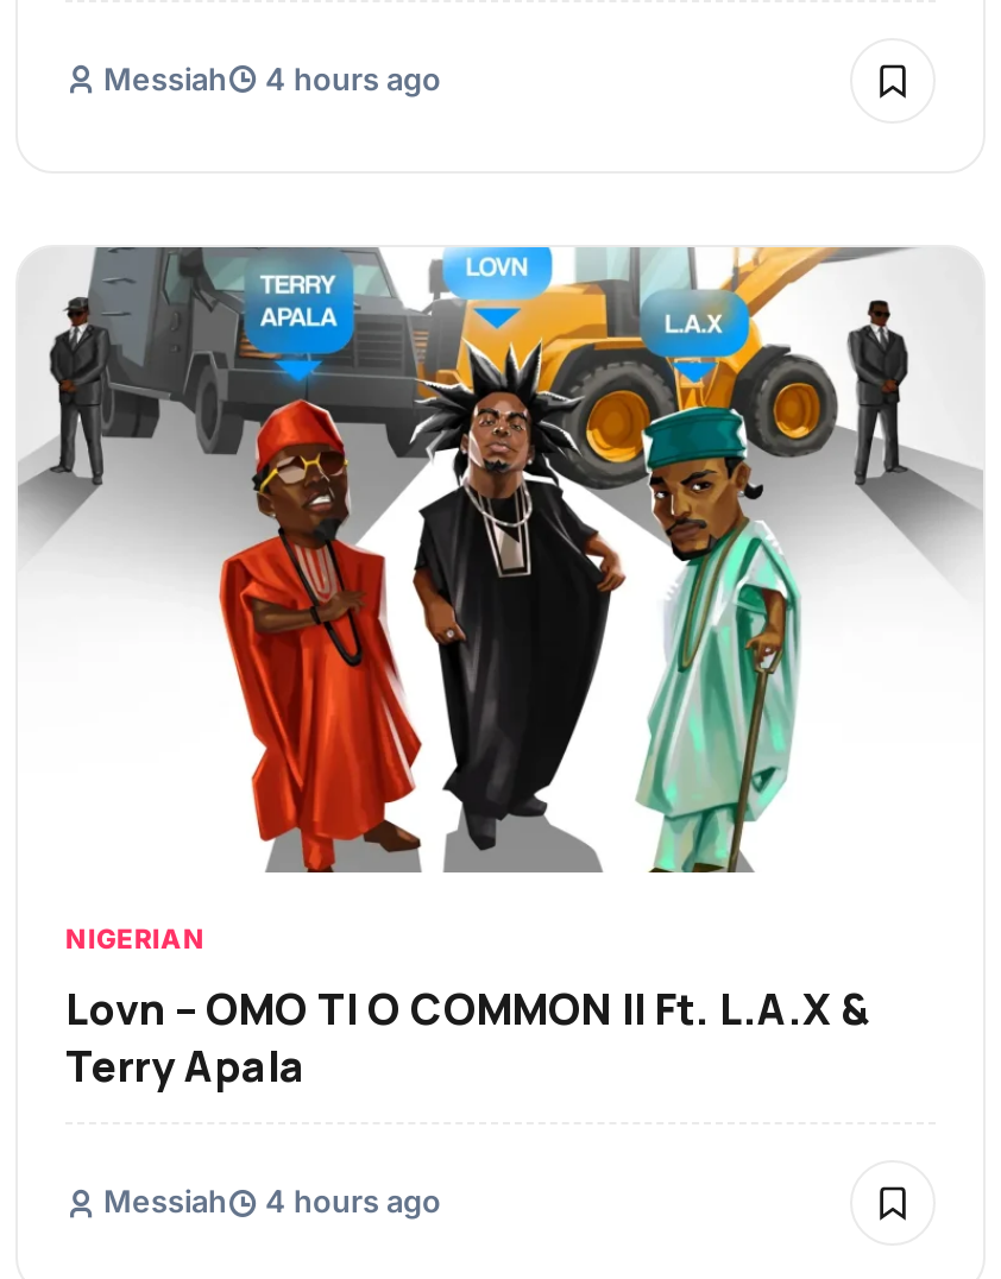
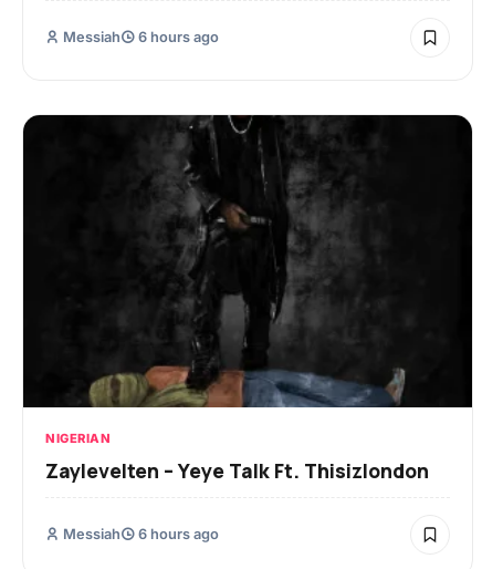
- Messiah 4 hours ago
+ Messiah 6 hours ago

- [image]
+ [image]

- Lovn – OMO TI O COMMON II Ft. L.A.X &
- Terry Apala
+ Zaylevelten – Yeye Talk Ft. Thisizlondon

- Messiah 4 hours ago
+ Messiah 6 hours ago
